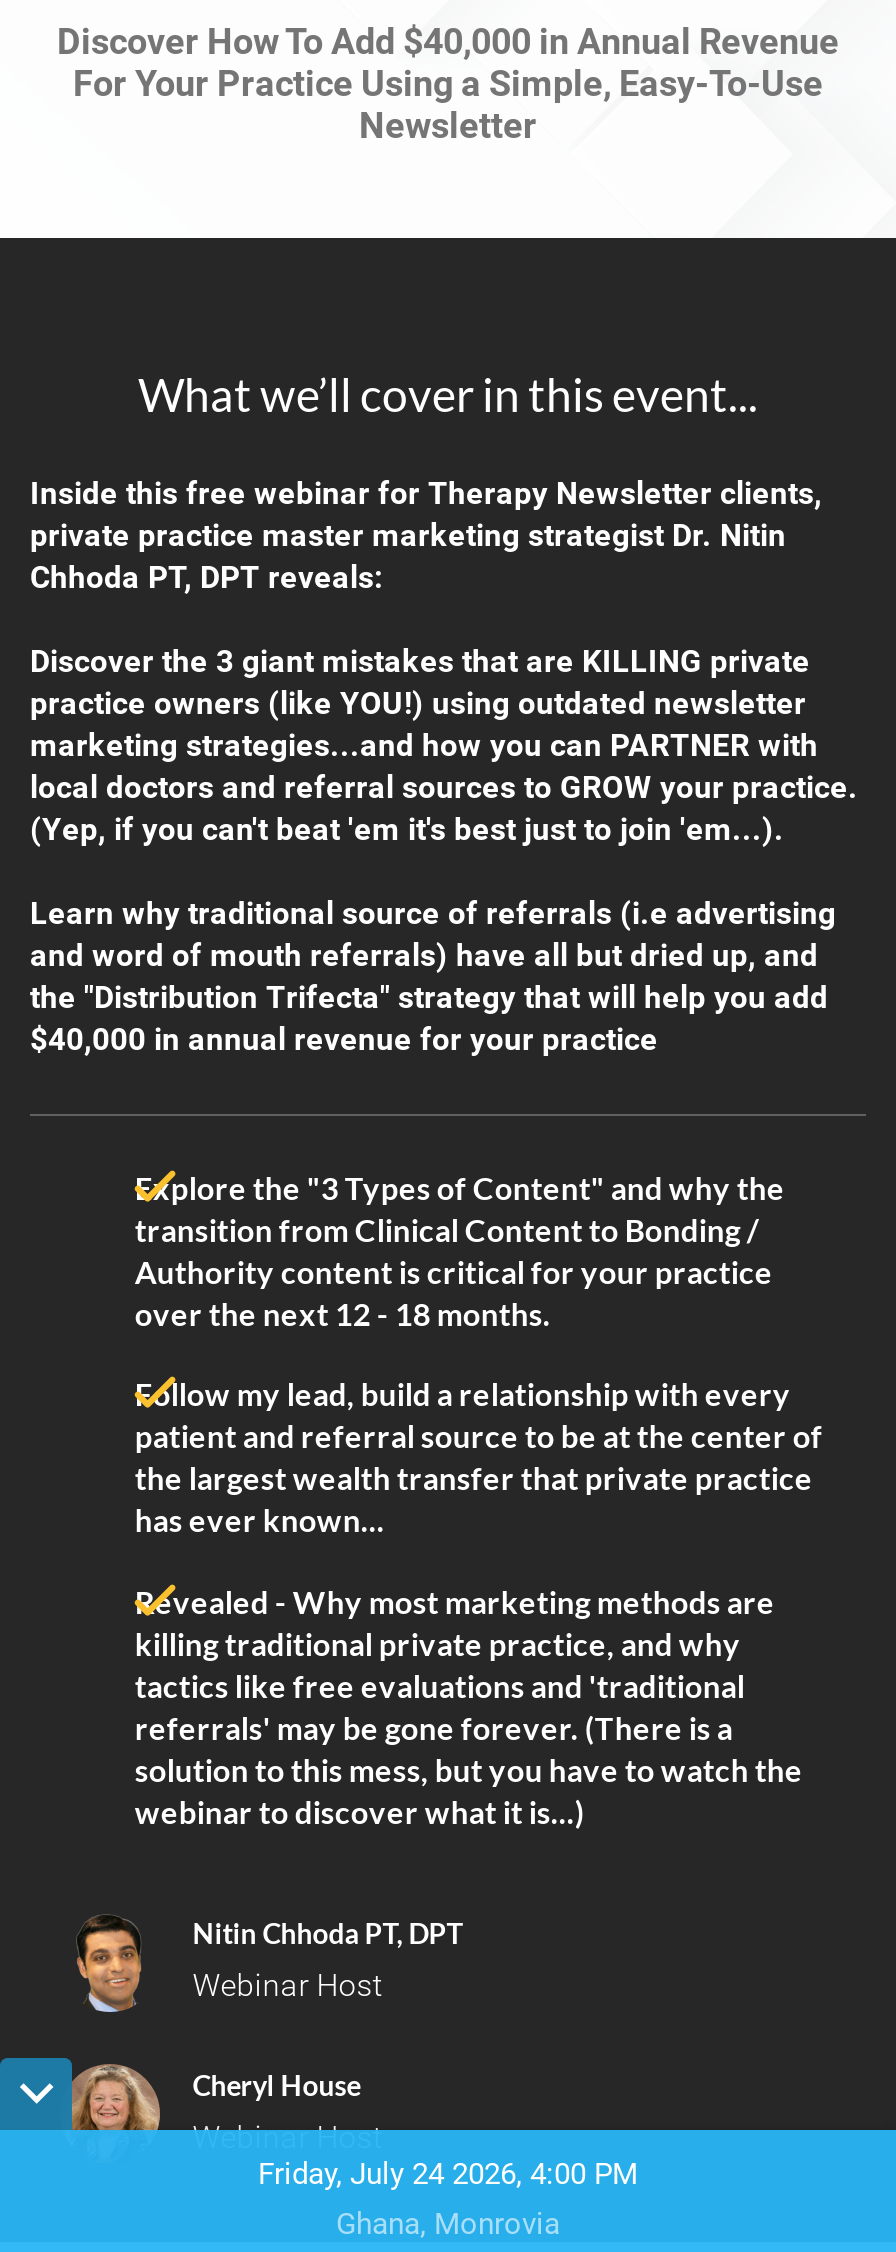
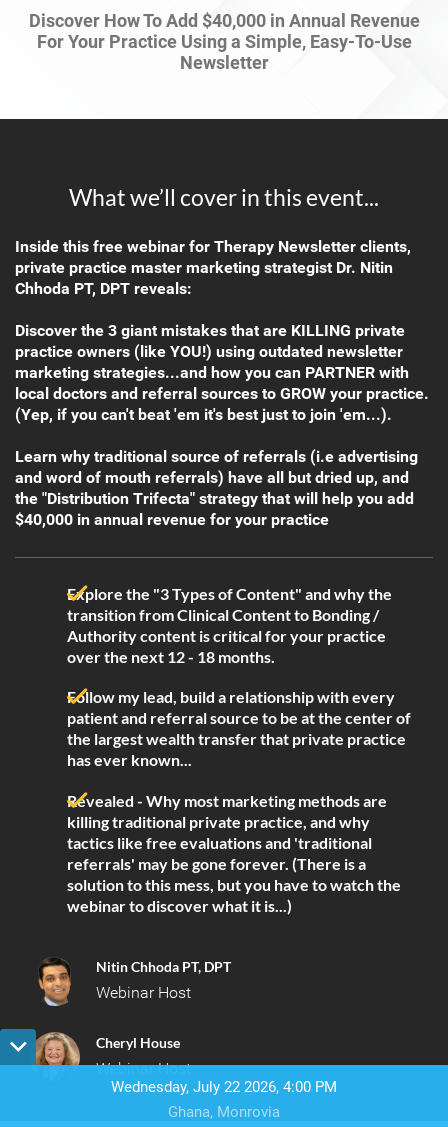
- Friday, July 24 2026, 4:00 PM
+ Wednesday, July 22 2026, 4:00 PM
